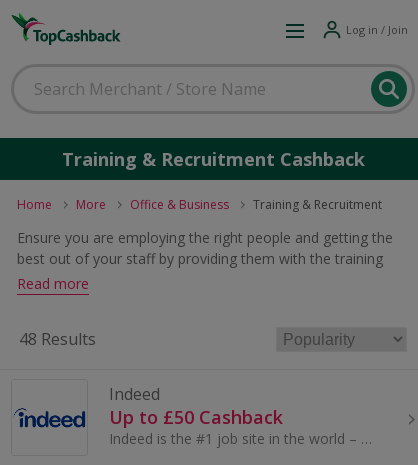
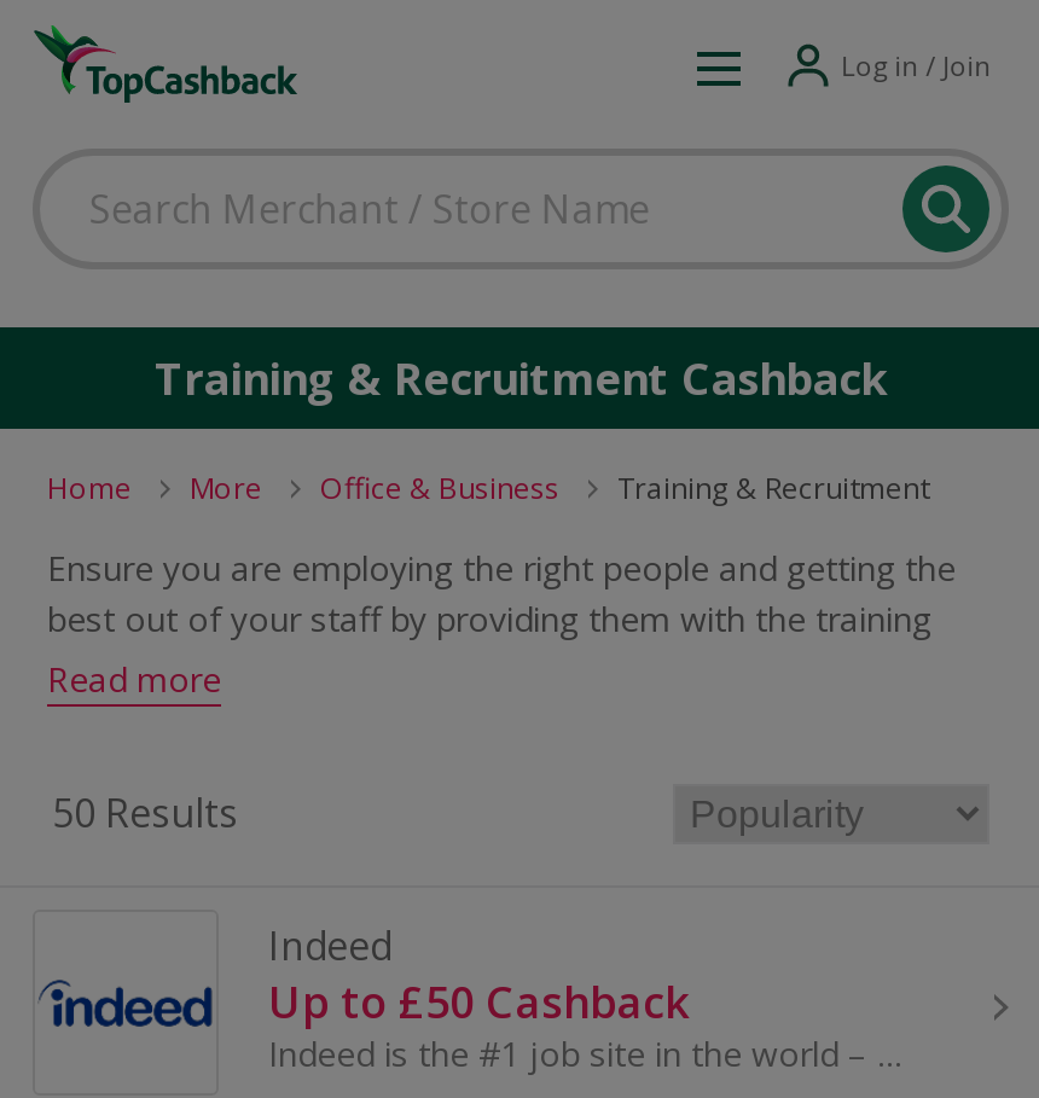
- 48 Results
+ 50 Results
